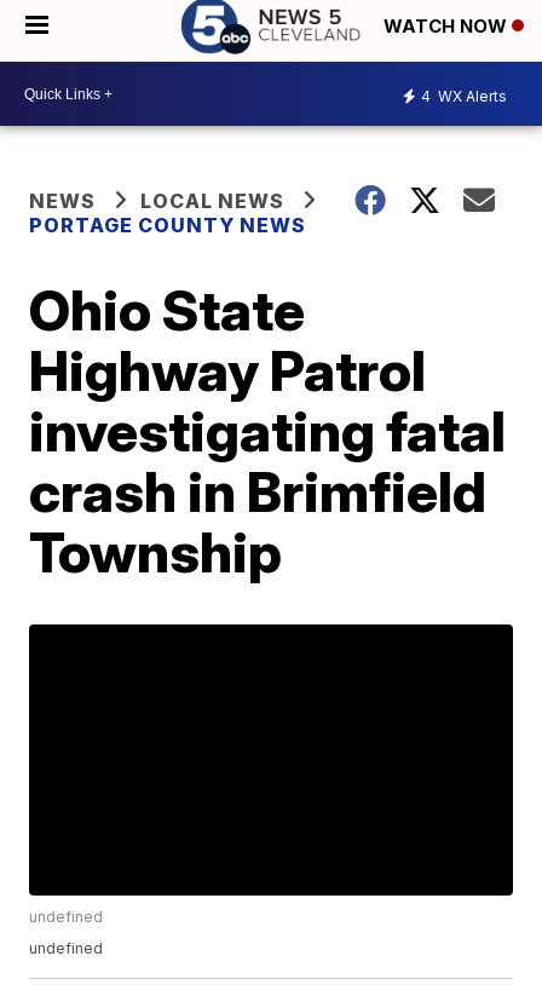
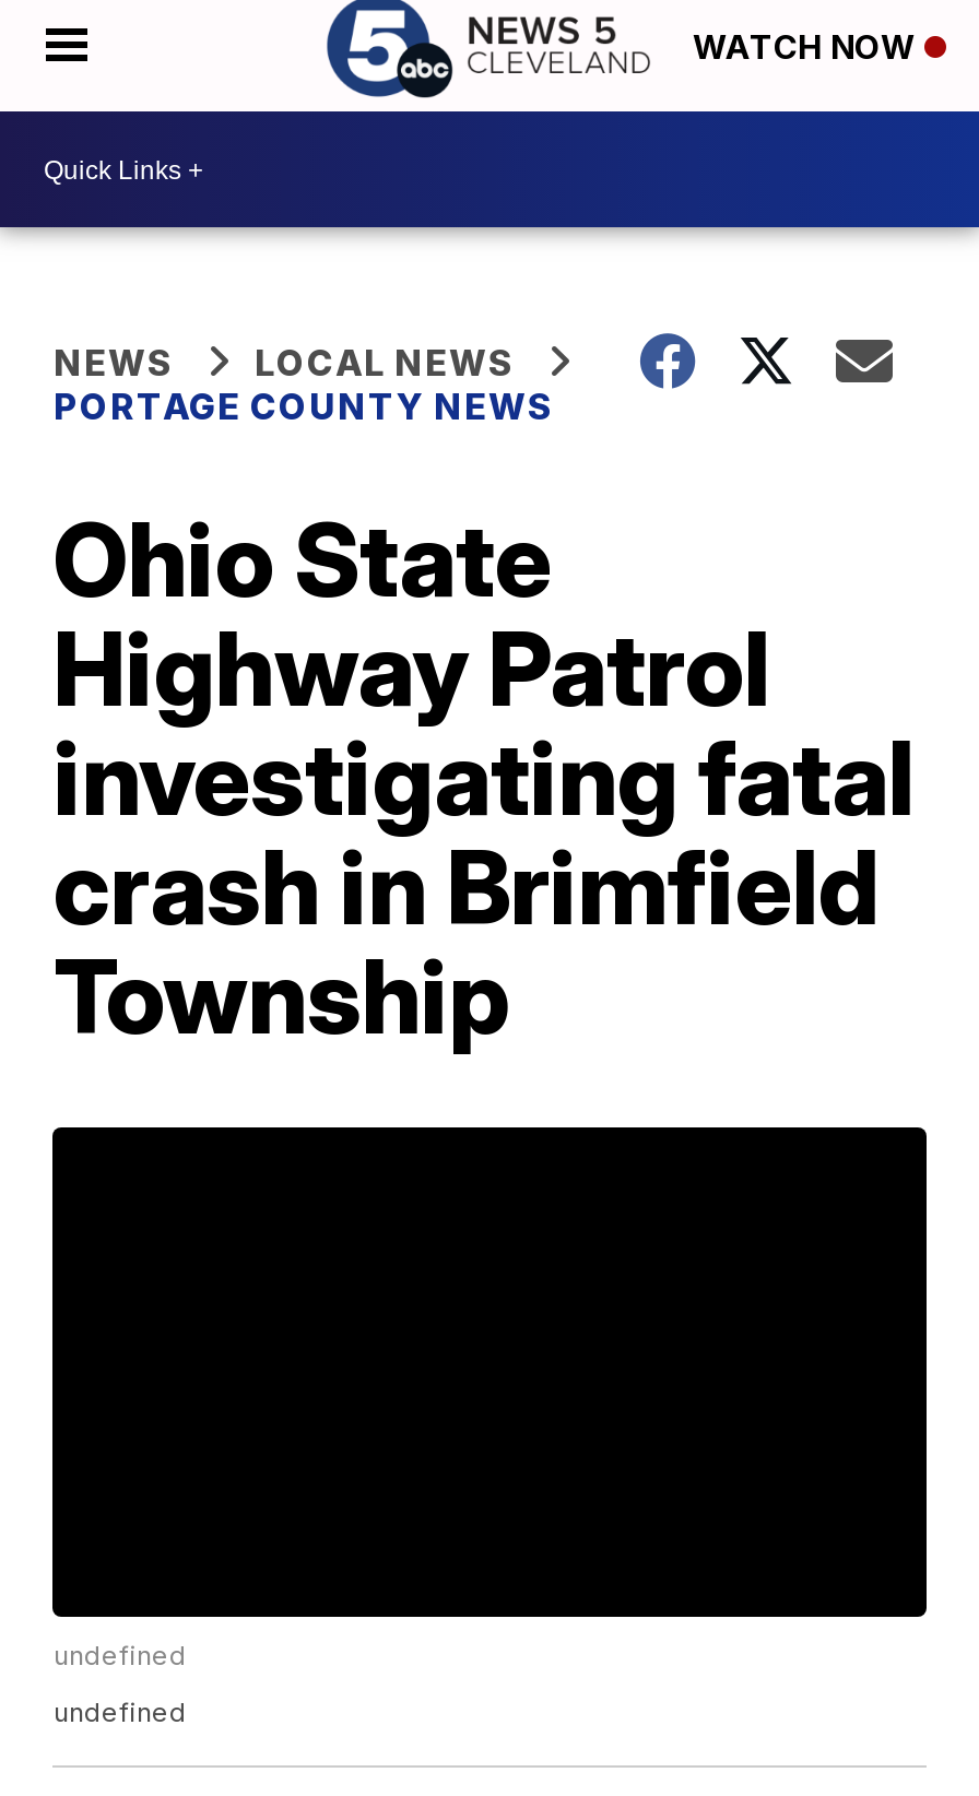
- 4 WX Alerts
